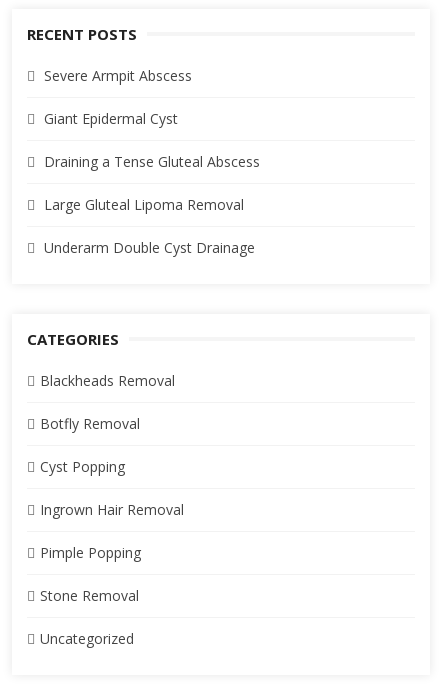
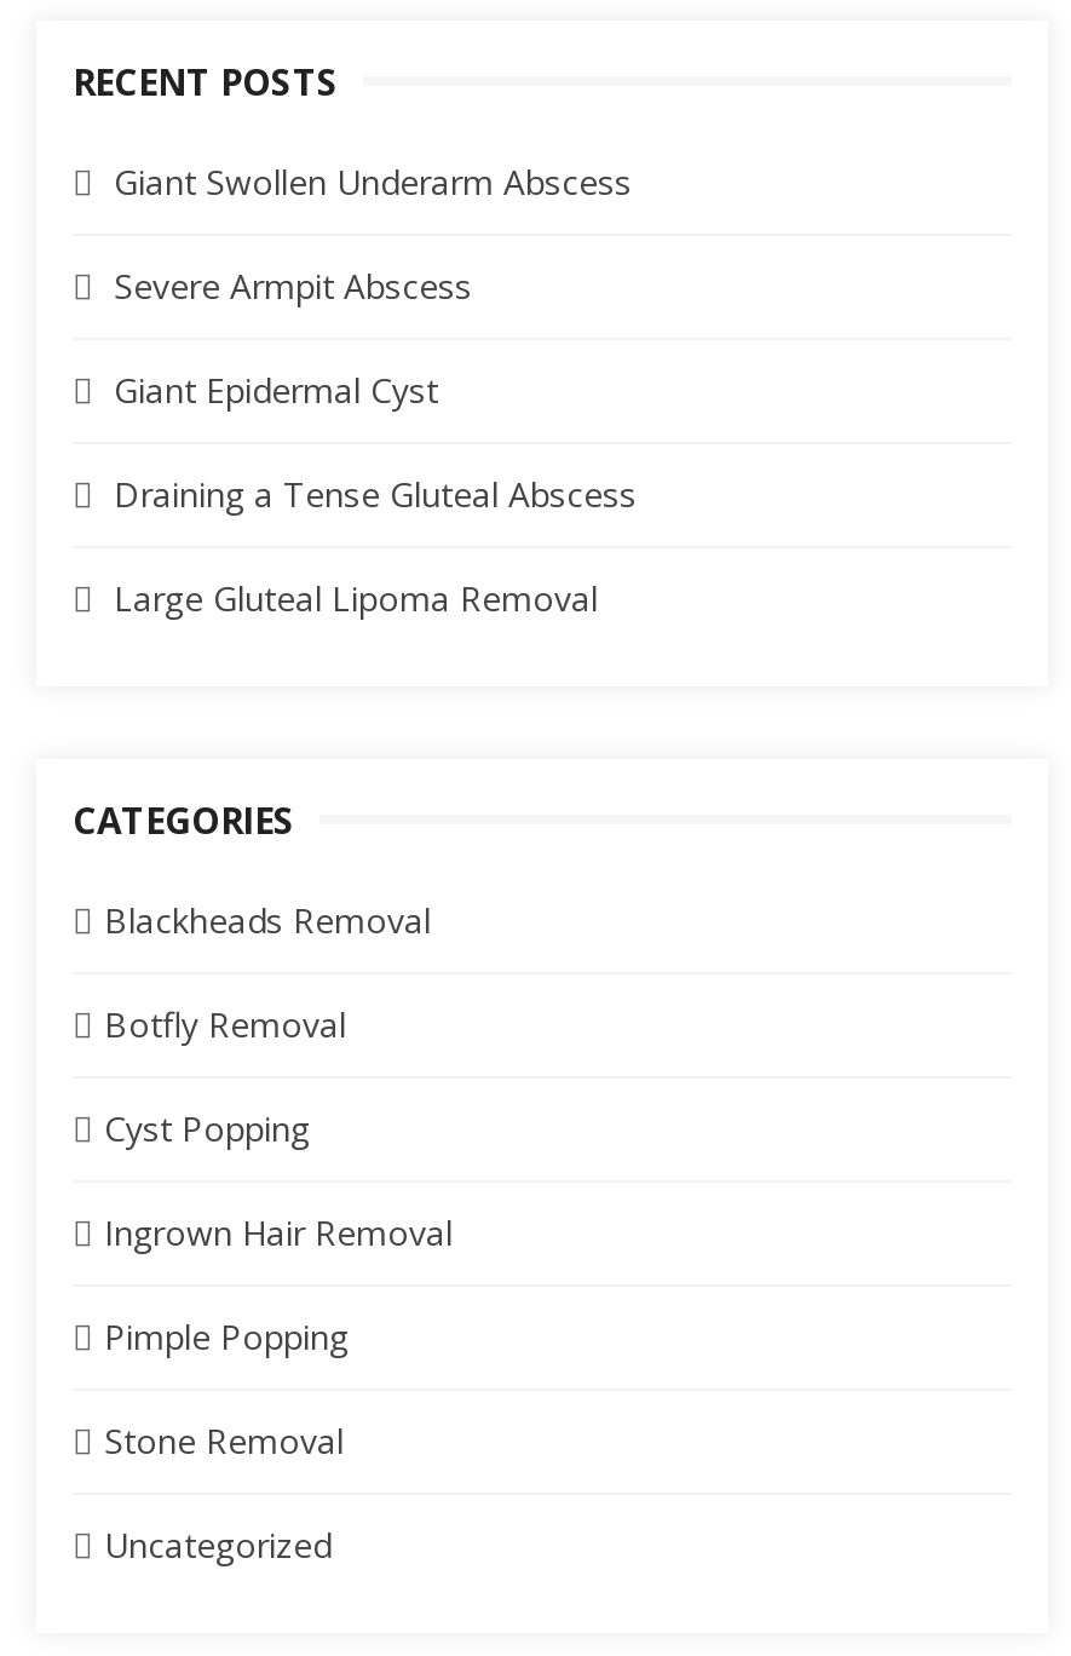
+ Giant Swollen Underarm Abscess

moved down: Severe Armpit Abscess | Giant Epidermal Cyst | Draining a Tense Gluteal Abscess | Large Gluteal Lipoma Removal

- Underarm Double Cyst Drainage
